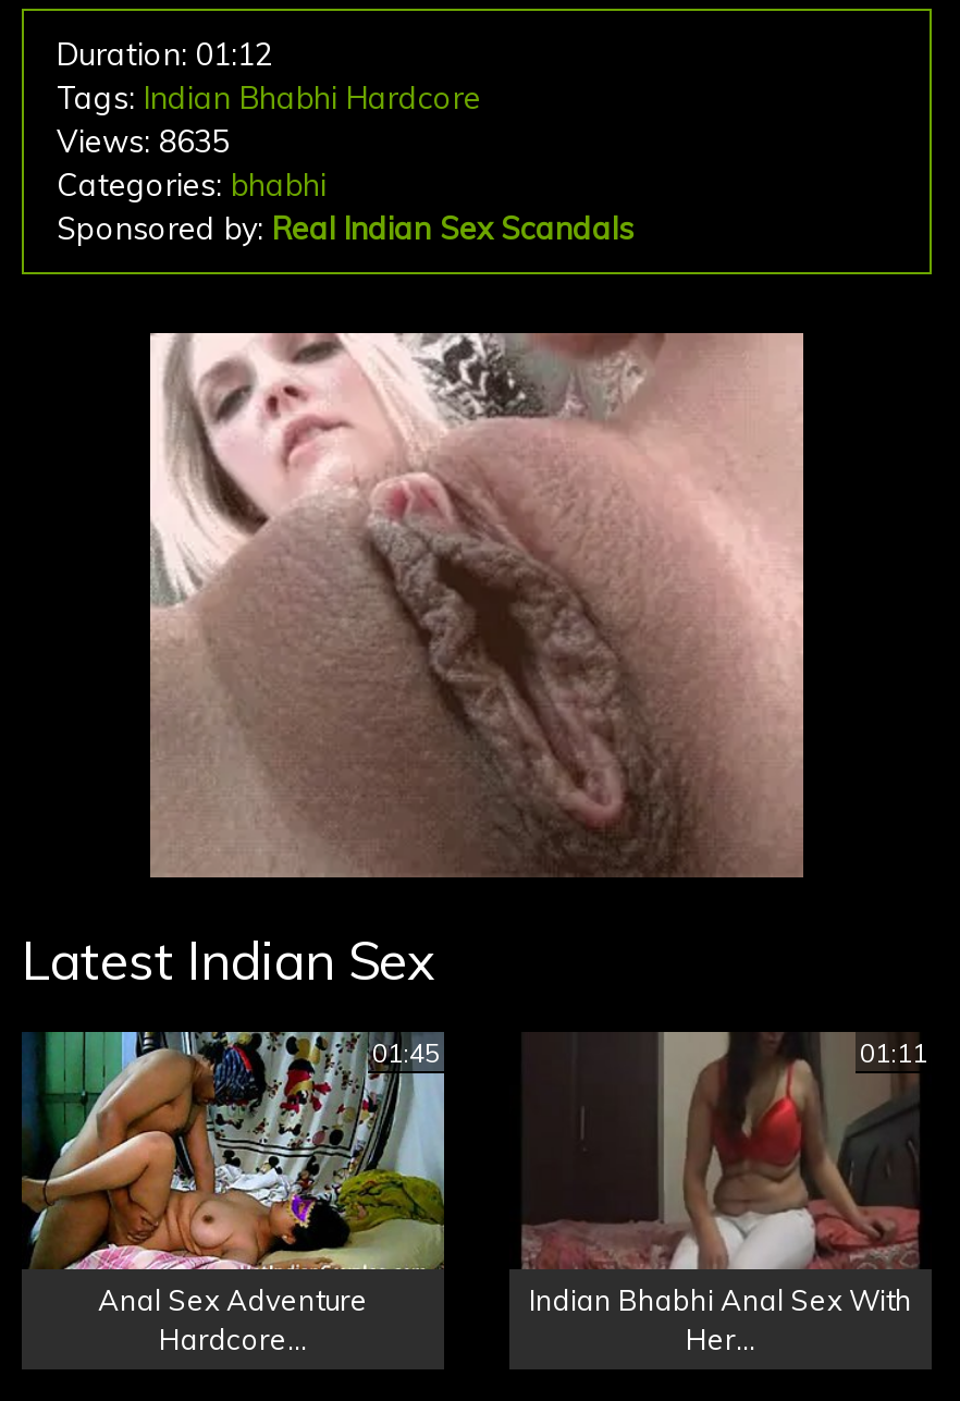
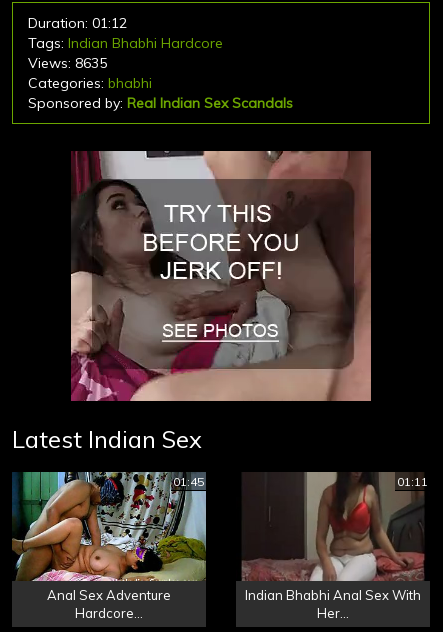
- [image]
+ [image]
